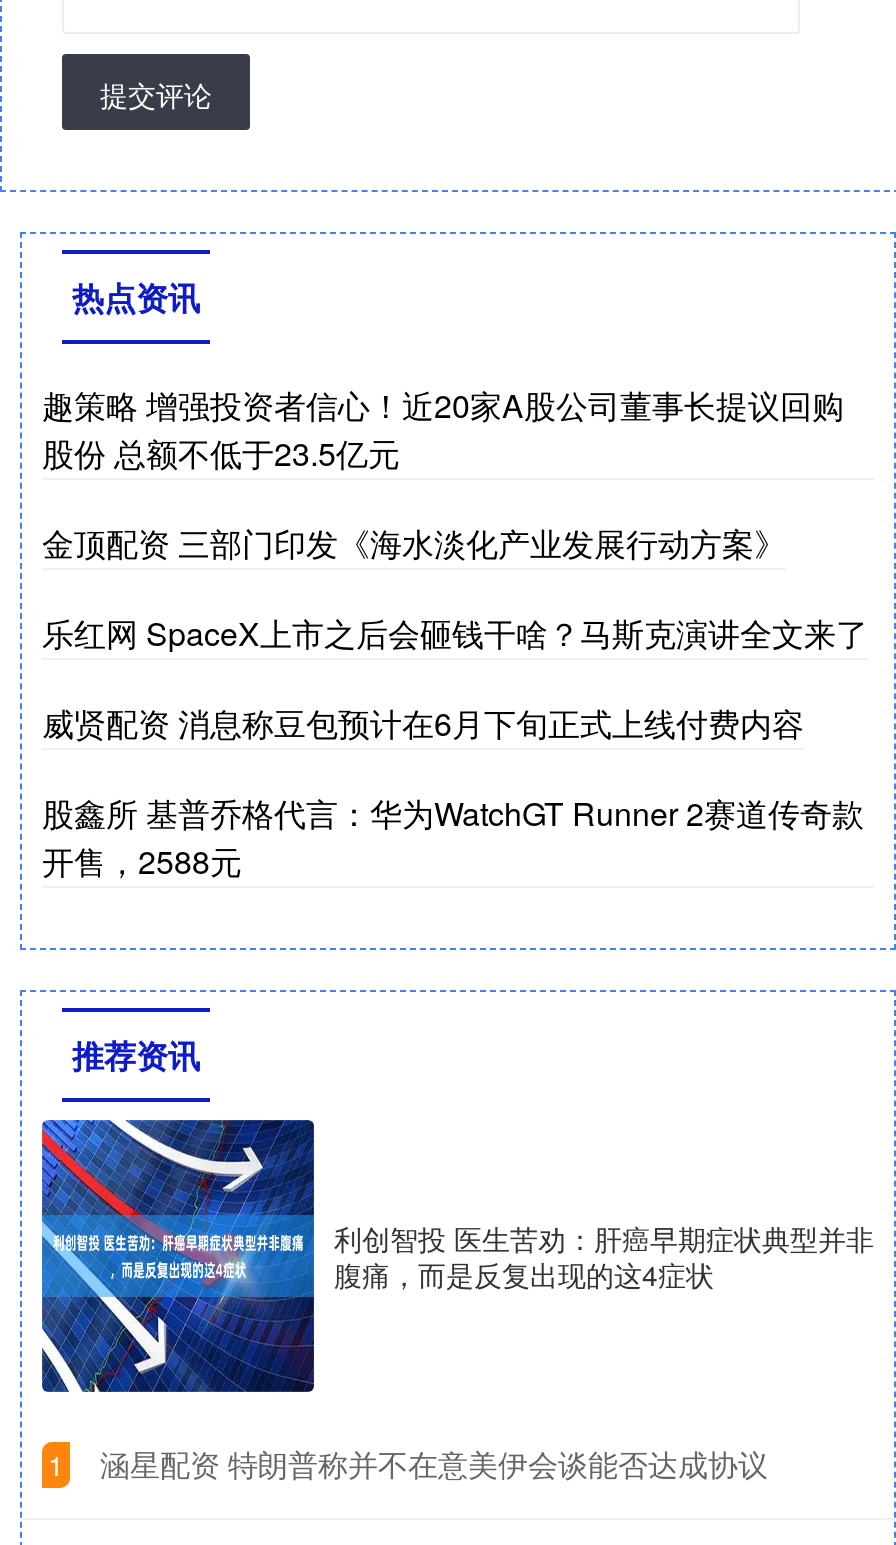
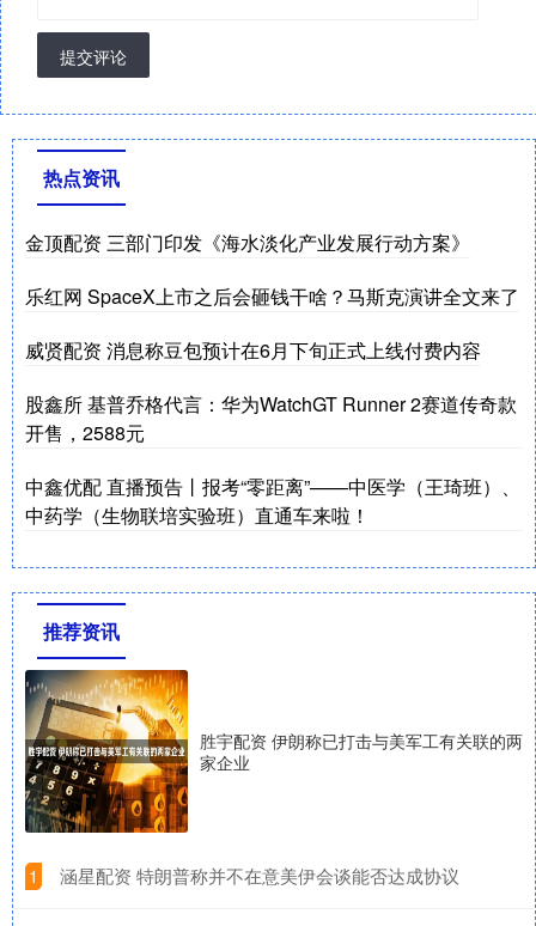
- 趣策略 增强投资者信心！近20家A股公司董事长提议回购
- 股份 总额不低于23.5亿元

moved up: 金顶配资 三部门印发《海水淡化产业发展行动方案》 | 乐红网 SpaceX上市之后会砸钱干啥？马斯克演讲全文来了 | 威贤配资 消息称豆包预计在6月下旬正式上线付费内容 | 股鑫所 基普乔格代言：华为WatchGT Runner 2赛道传奇款 | 开售，2588元

+ 中鑫优配 直播预告丨报考“零距离”——中医学（王琦班）、
+ 中药学（生物联培实验班）直通车来啦！

- [image]
- 利创智投 医生苦劝：肝癌早期症状典型并非
- 腹痛，而是反复出现的这4症状
+ [image]
+ 胜宇配资 伊朗称已打击与美军工有关联的两
+ 家企业
